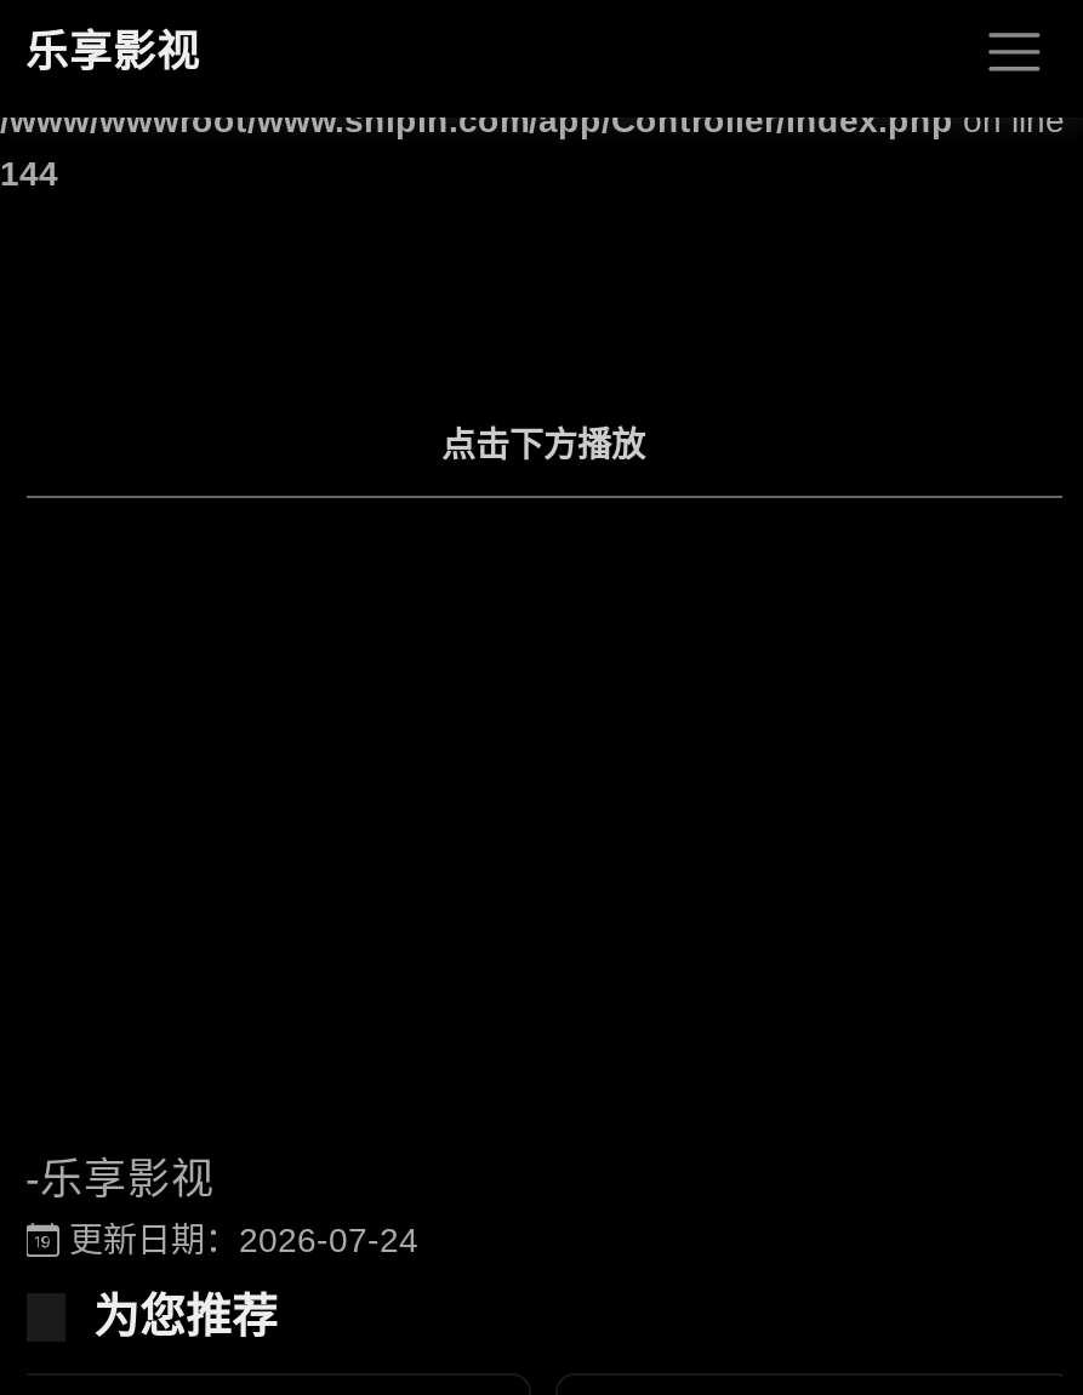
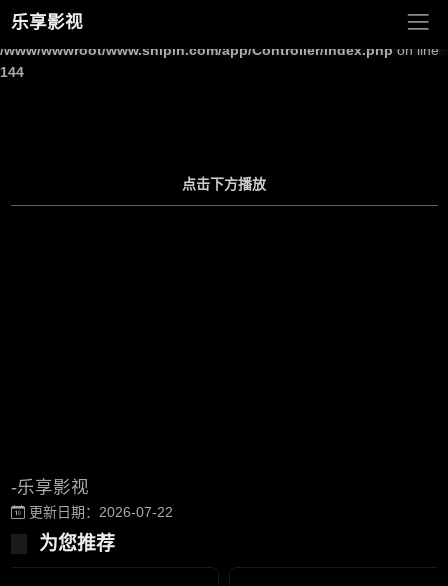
- 更新日期：2026-07-24
+ 更新日期：2026-07-22
